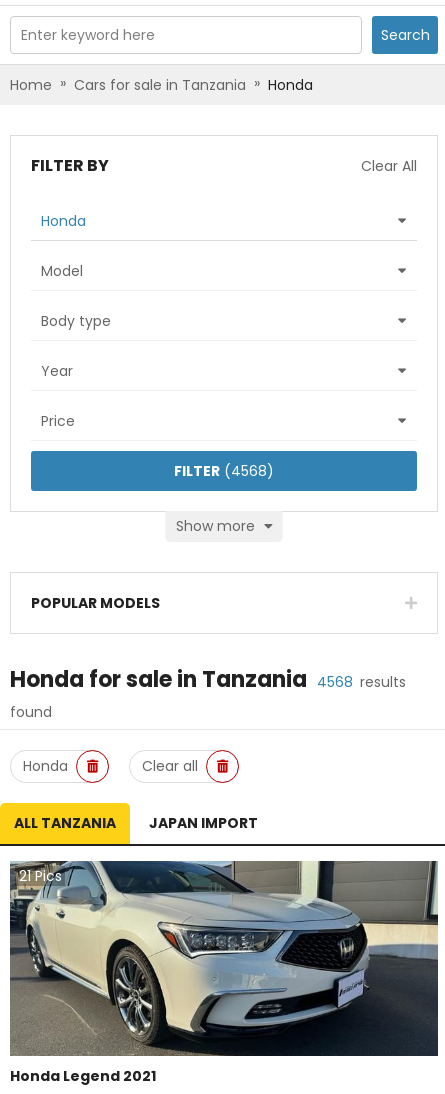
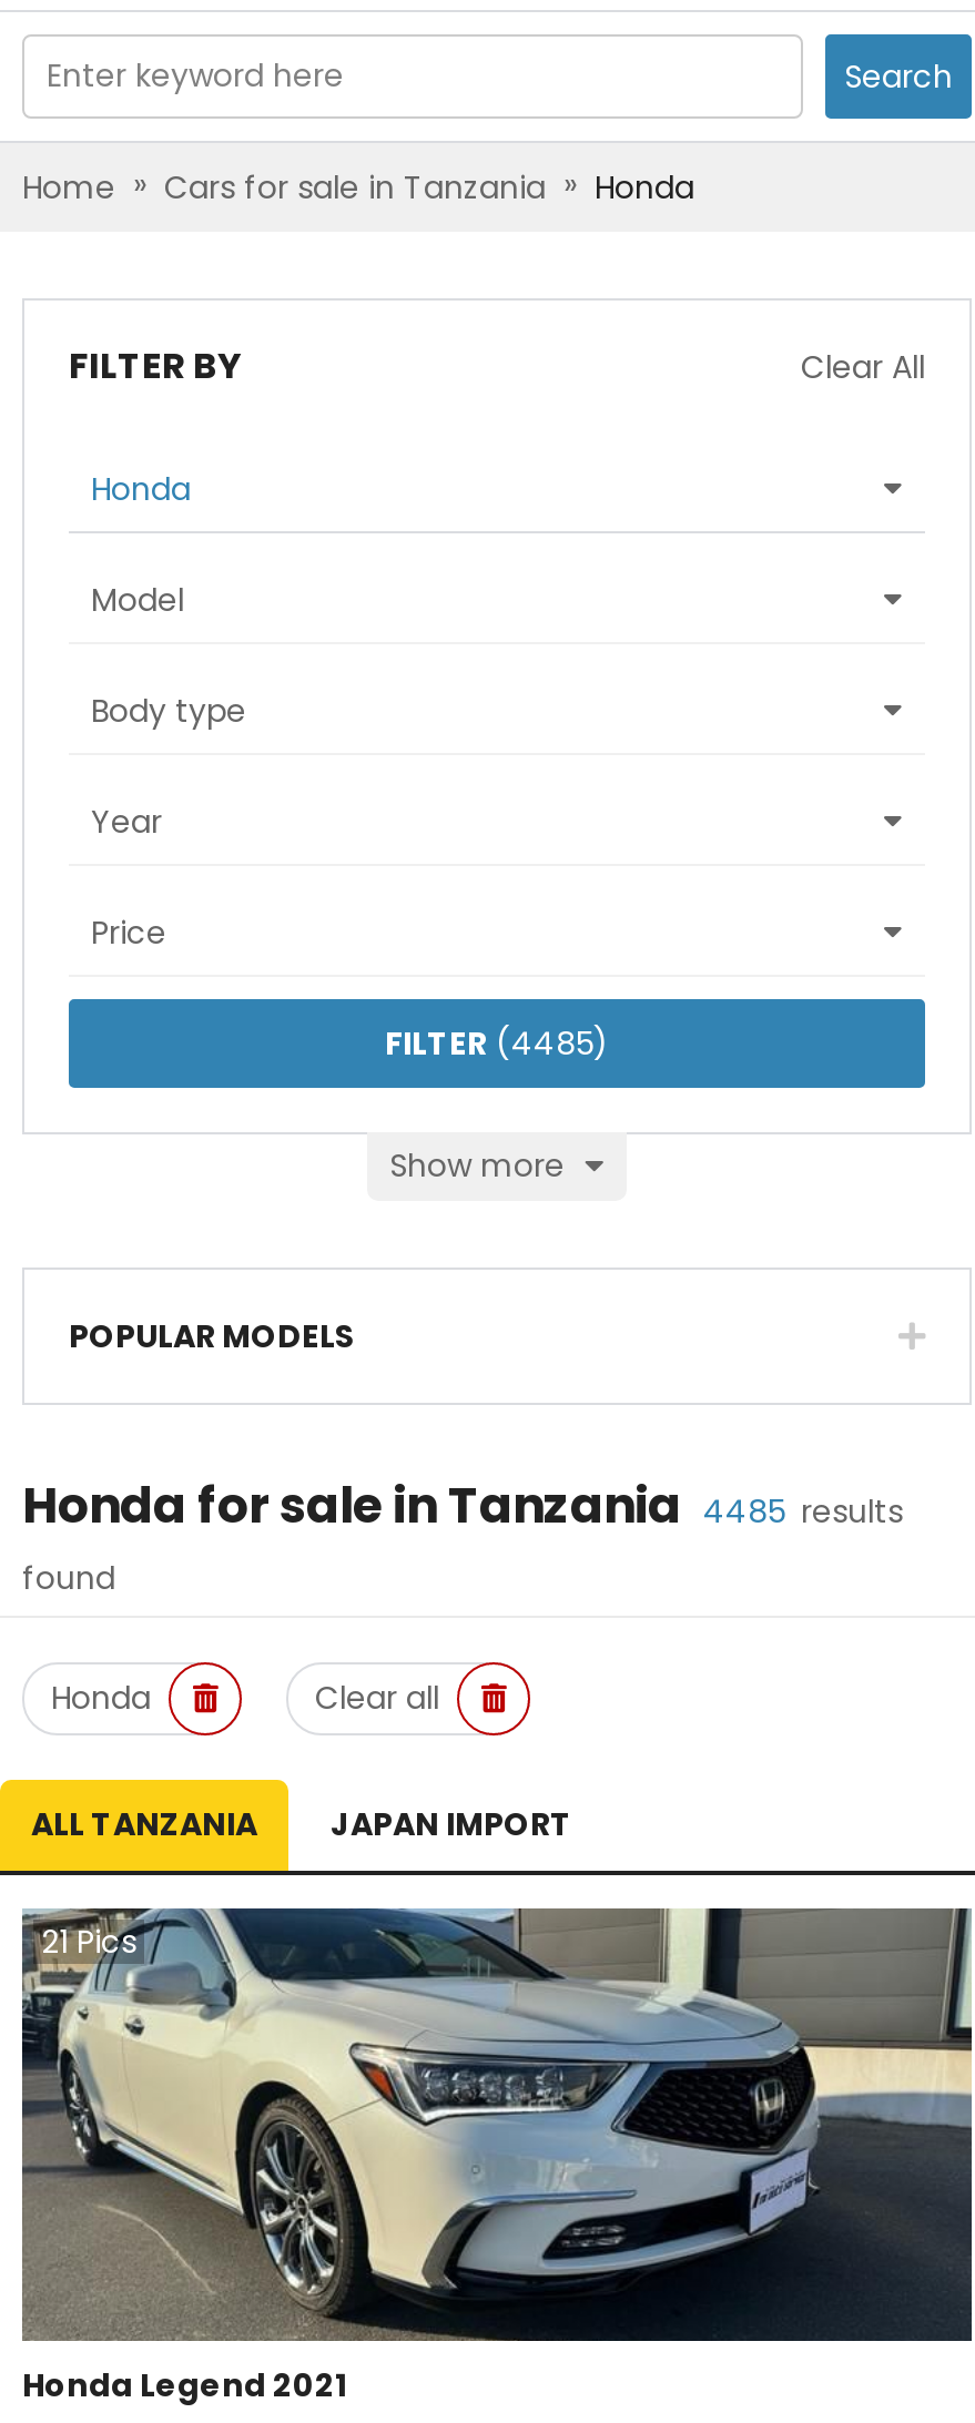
- FILTER (4568)
+ FILTER (4485)

- Honda for sale in Tanzania 4568 results
+ Honda for sale in Tanzania 4485 results
